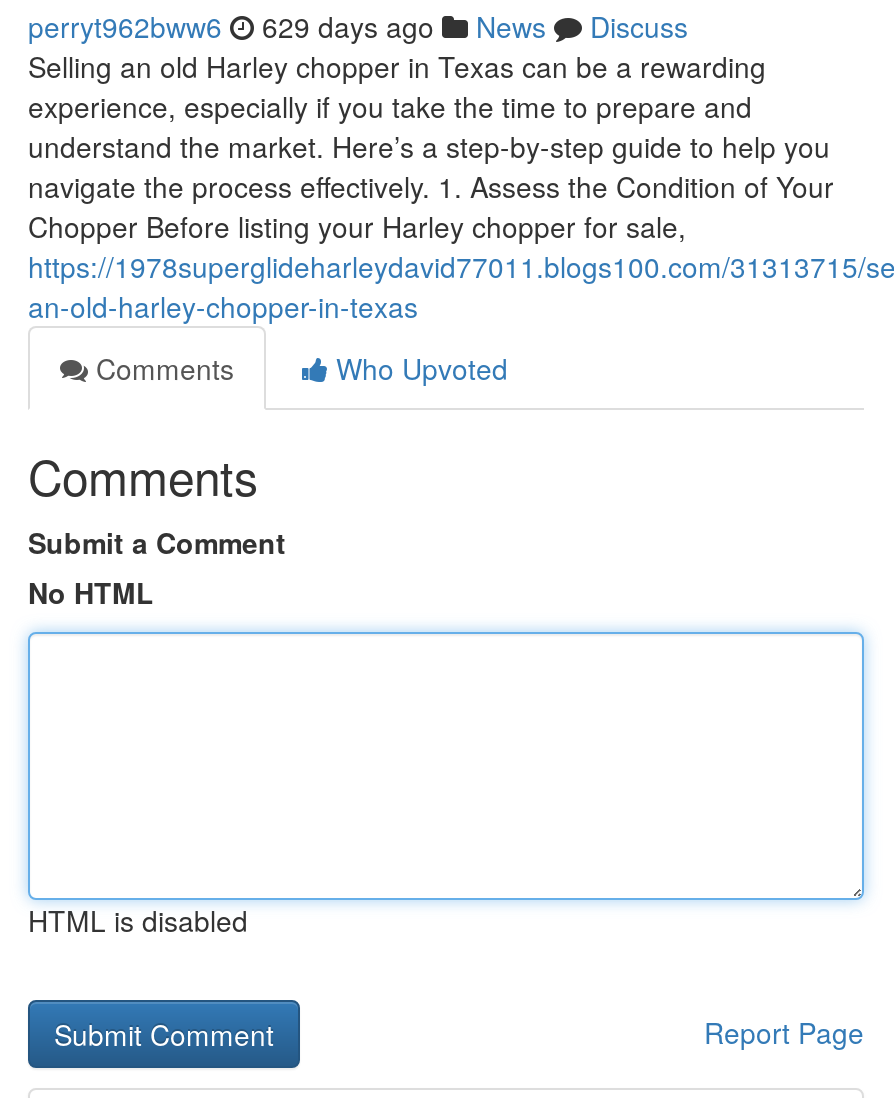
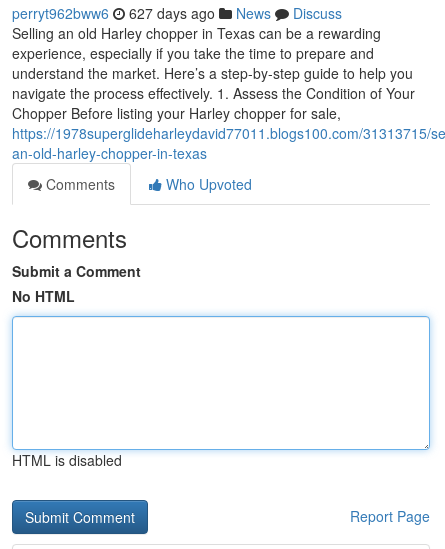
- perryt962bww6 629 days ago News Discuss
+ perryt962bww6 627 days ago News Discuss
